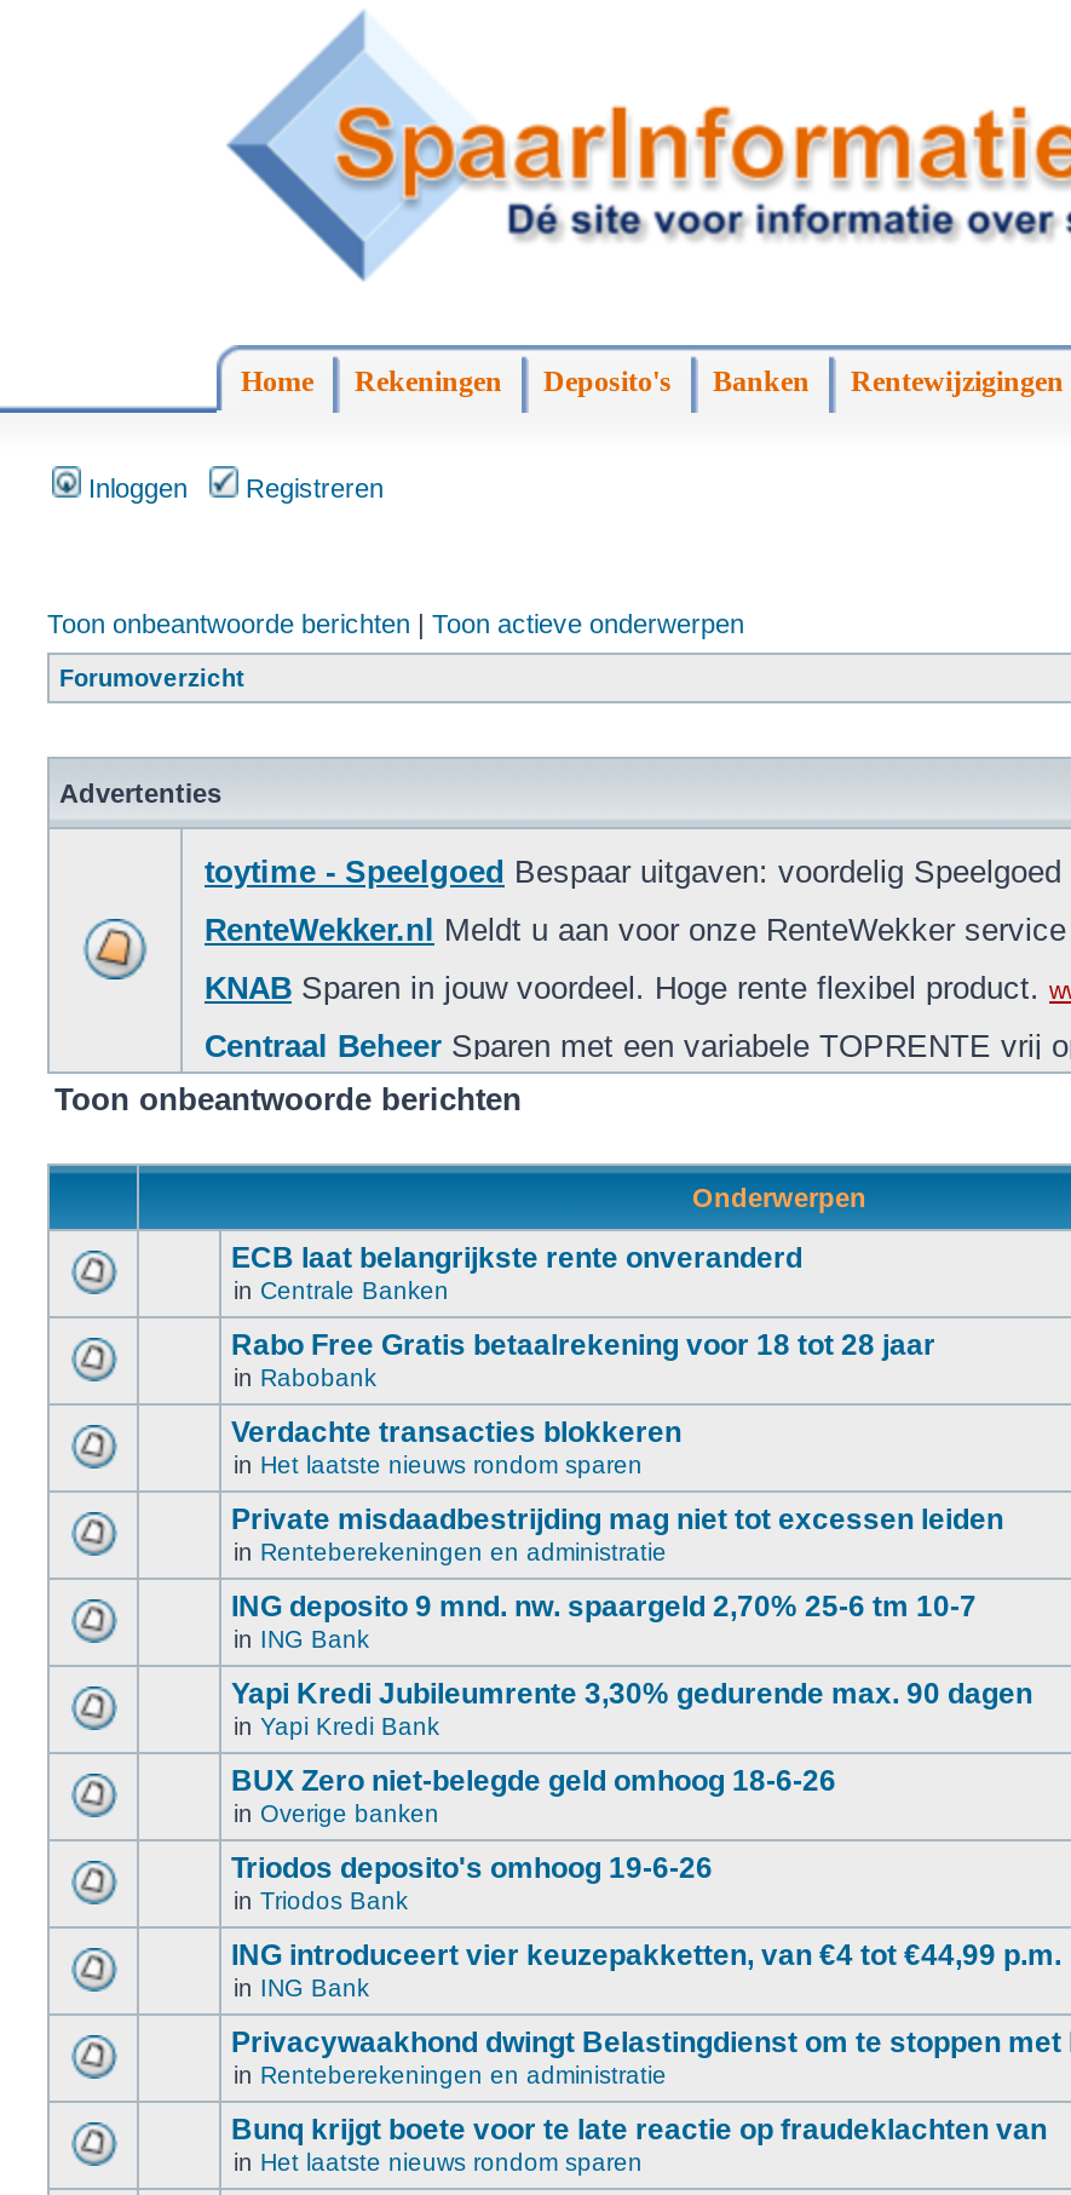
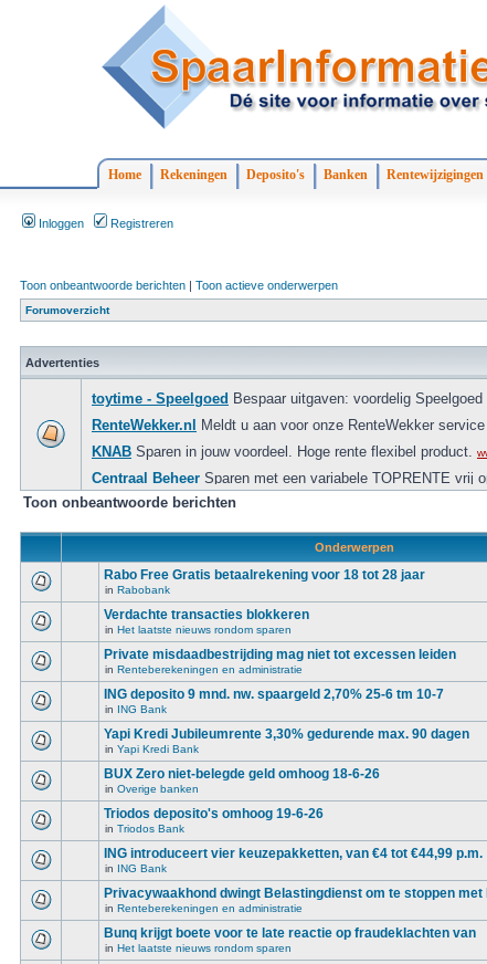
- ECB laat belangrijkste rente onveranderd
- in Centrale Banken
